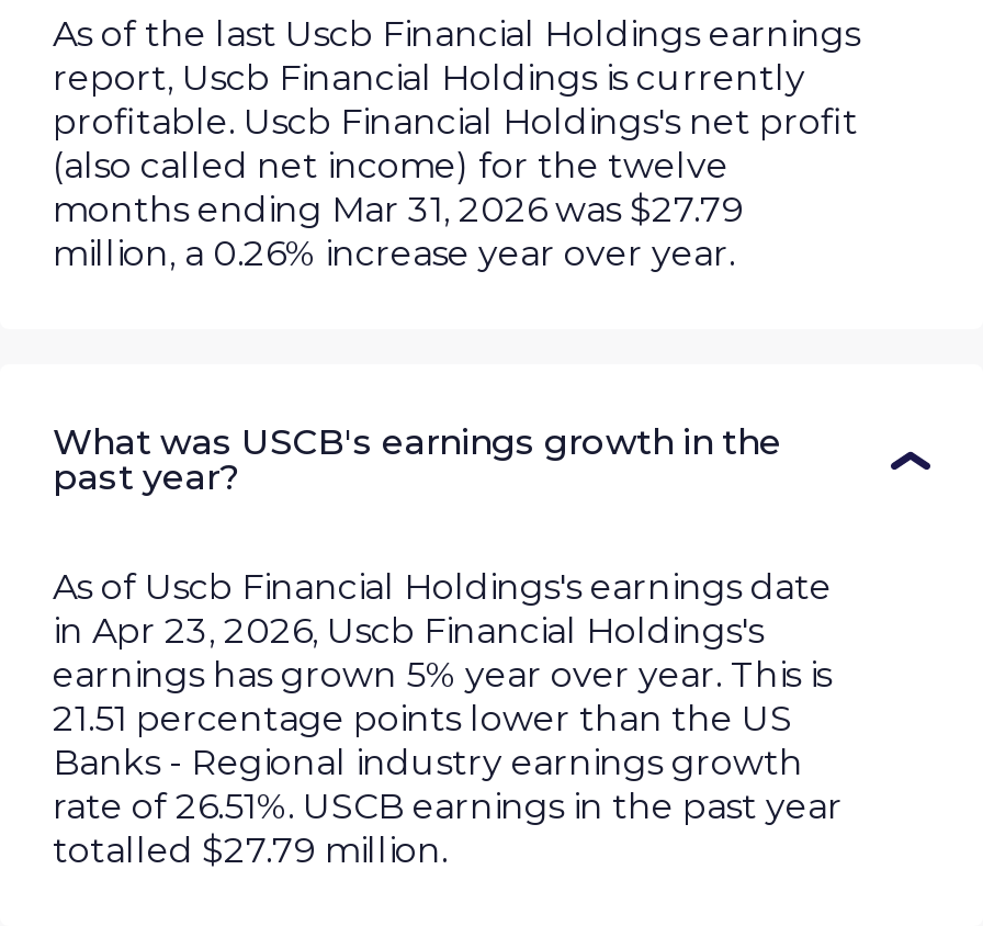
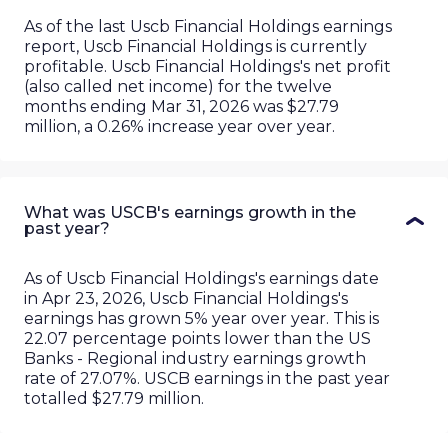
- 21.51 percentage points lower than the US
+ 22.07 percentage points lower than the US

- rate of 26.51%. USCB earnings in the past year
+ rate of 27.07%. USCB earnings in the past year
